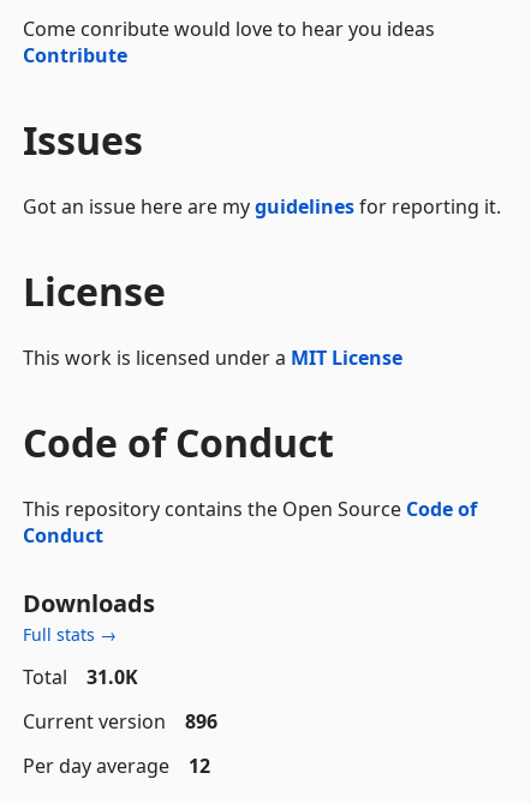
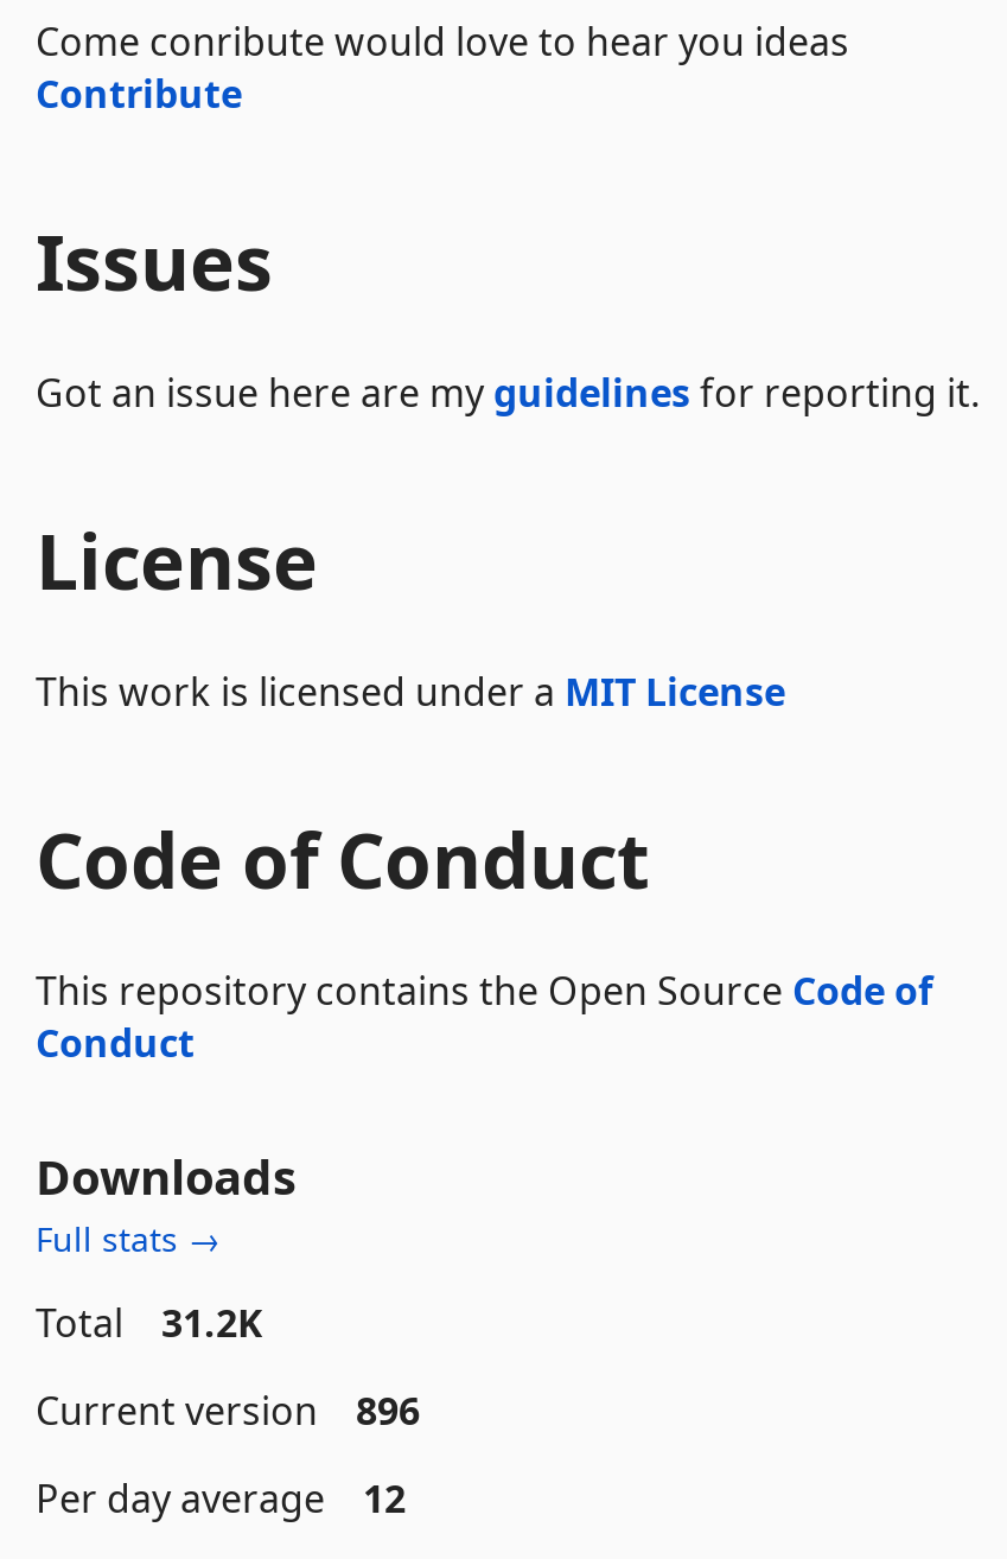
- Total 31.0K
+ Total 31.2K
